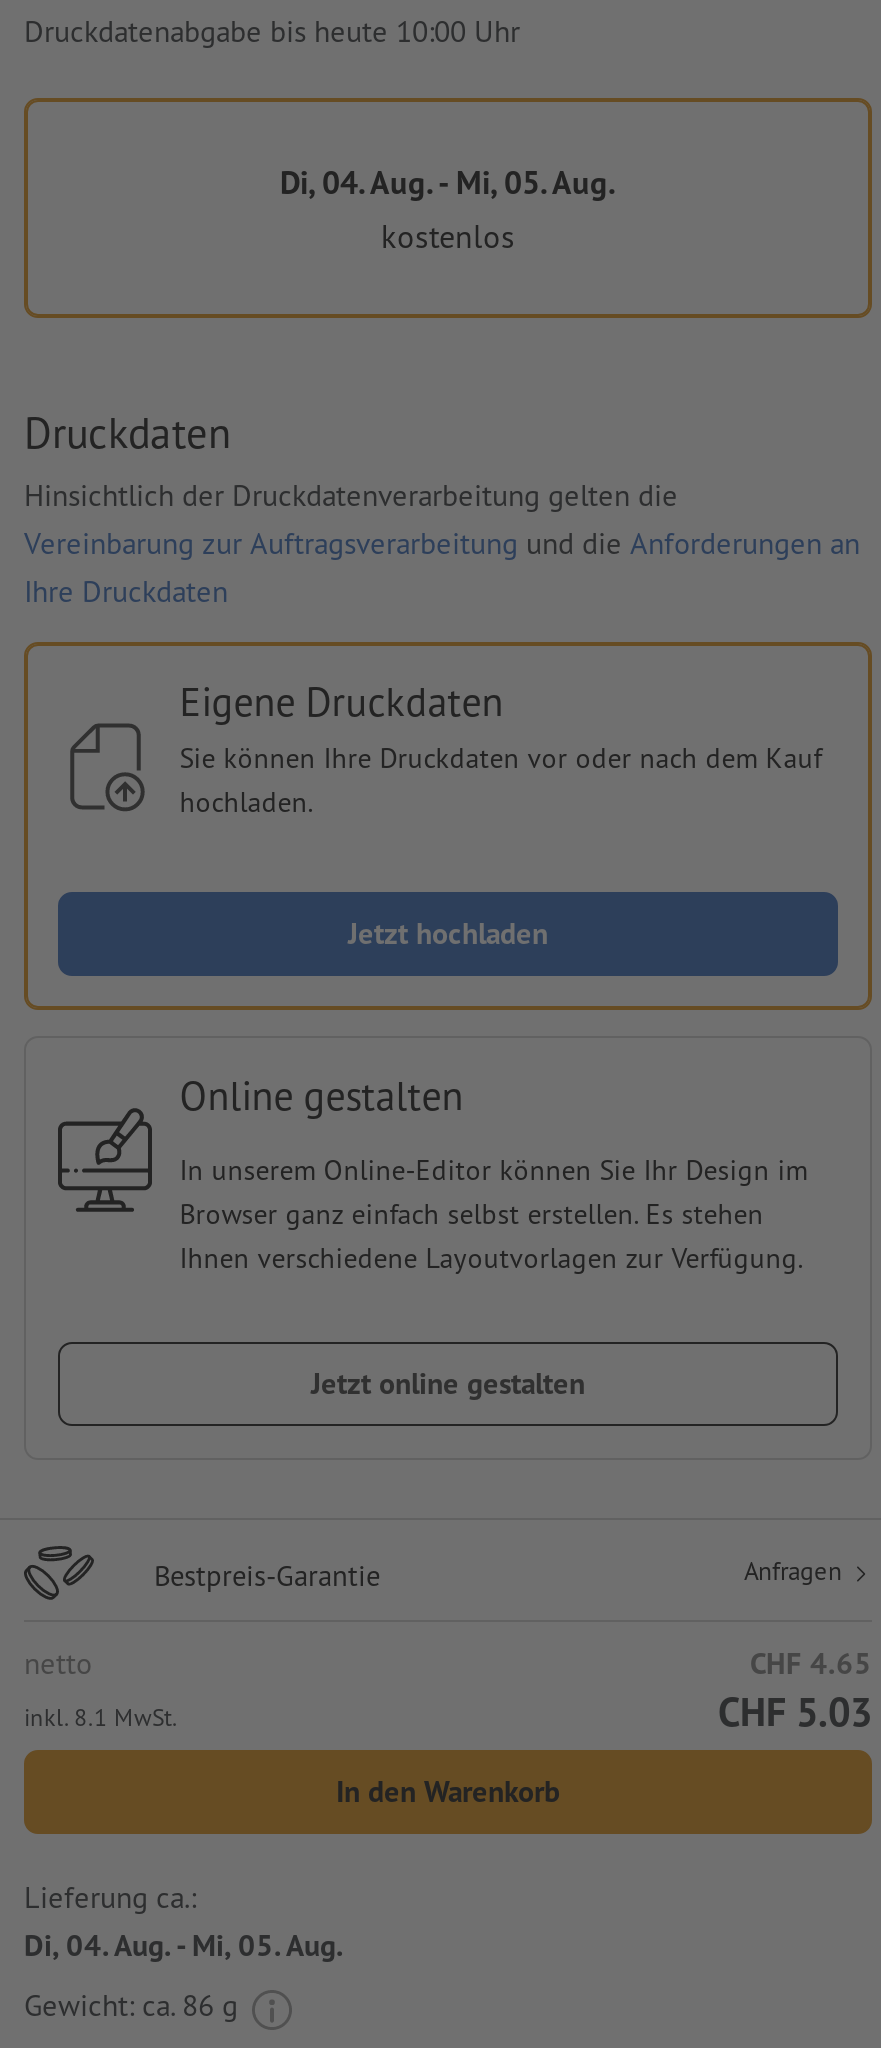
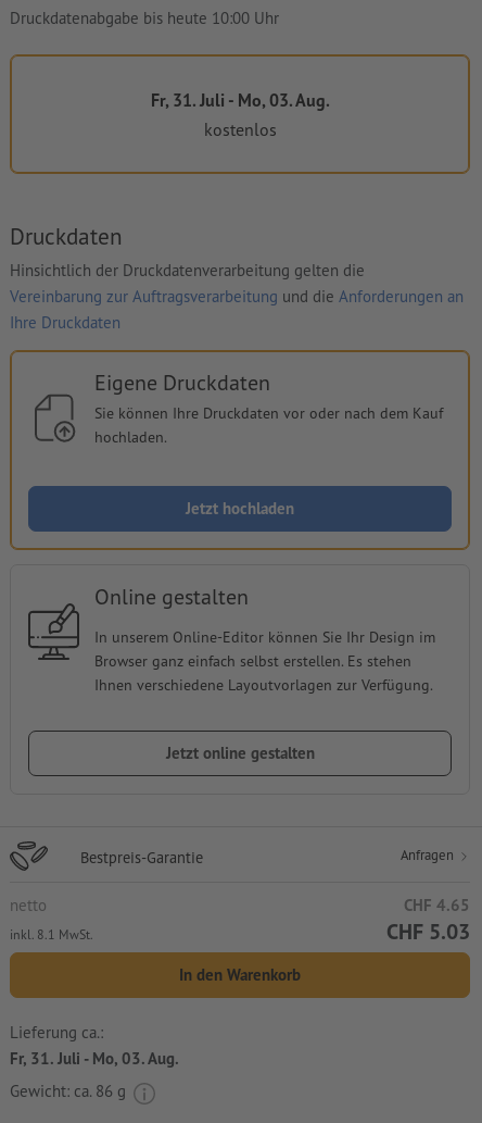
- Di, 04. Aug. - Mi, 05. Aug.
+ Fr, 31. Juli - Mo, 03. Aug.

- Di, 04. Aug. - Mi, 05. Aug.
+ Fr, 31. Juli - Mo, 03. Aug.
